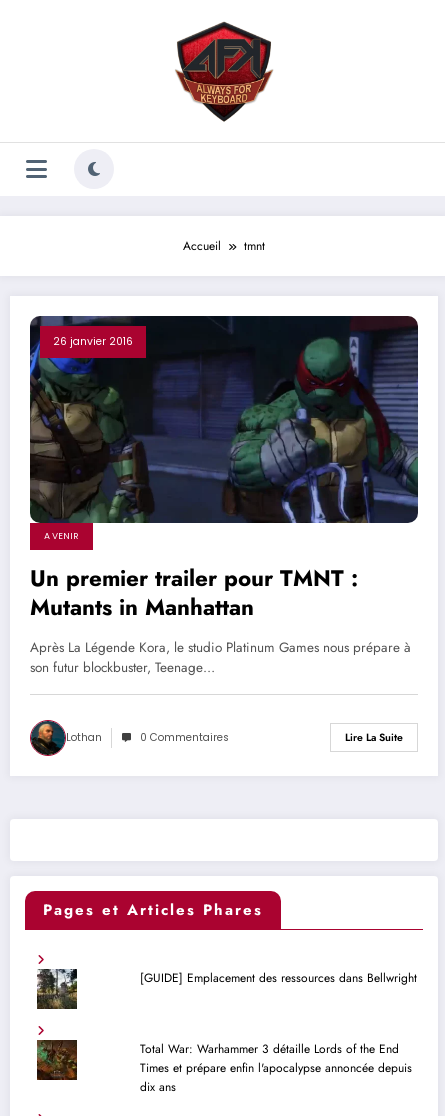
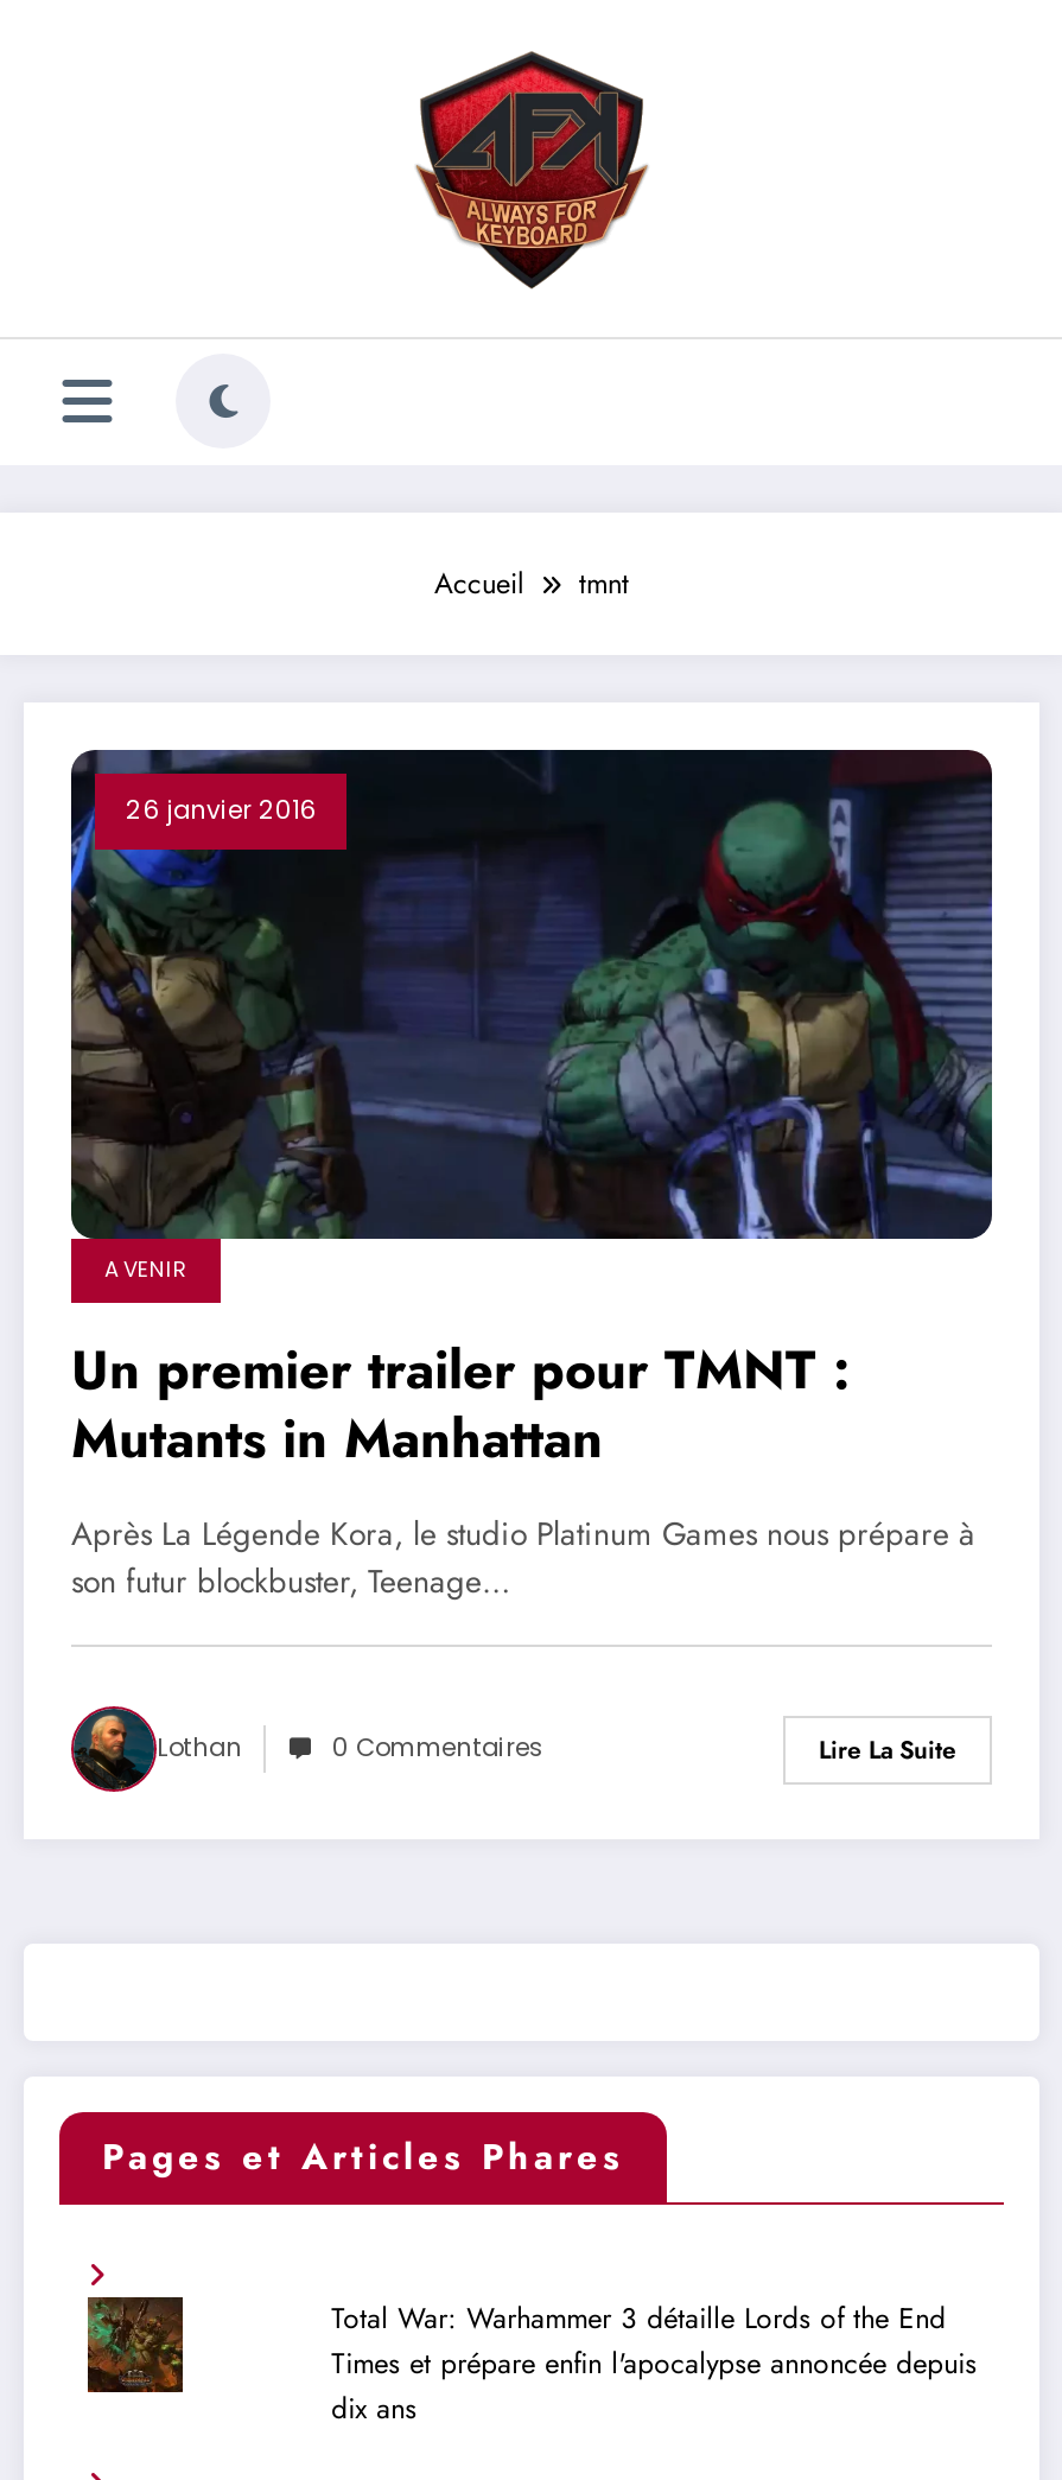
- [image]

- [GUIDE] Emplacement des ressources dans Bellwright
